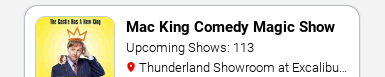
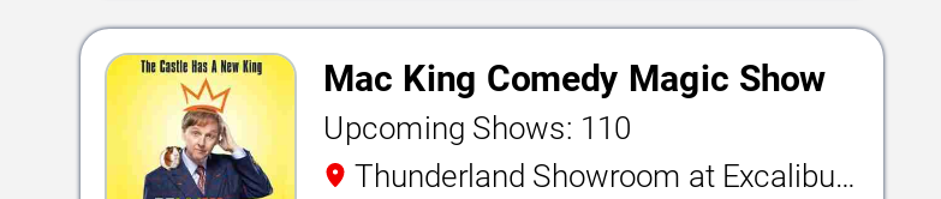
- Upcoming Shows: 113
+ Upcoming Shows: 110
